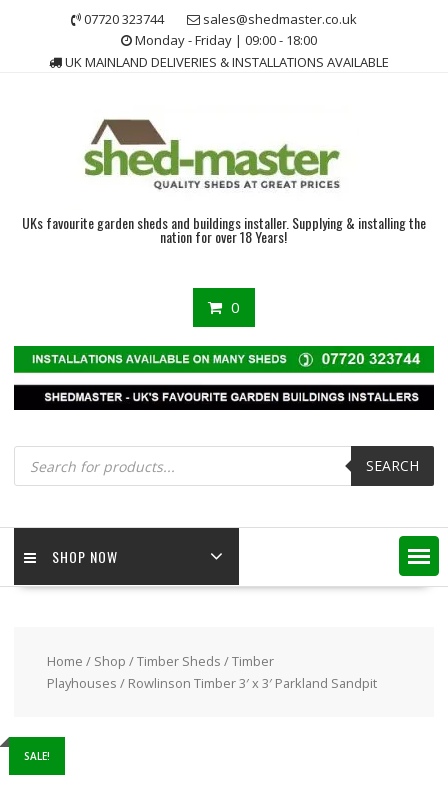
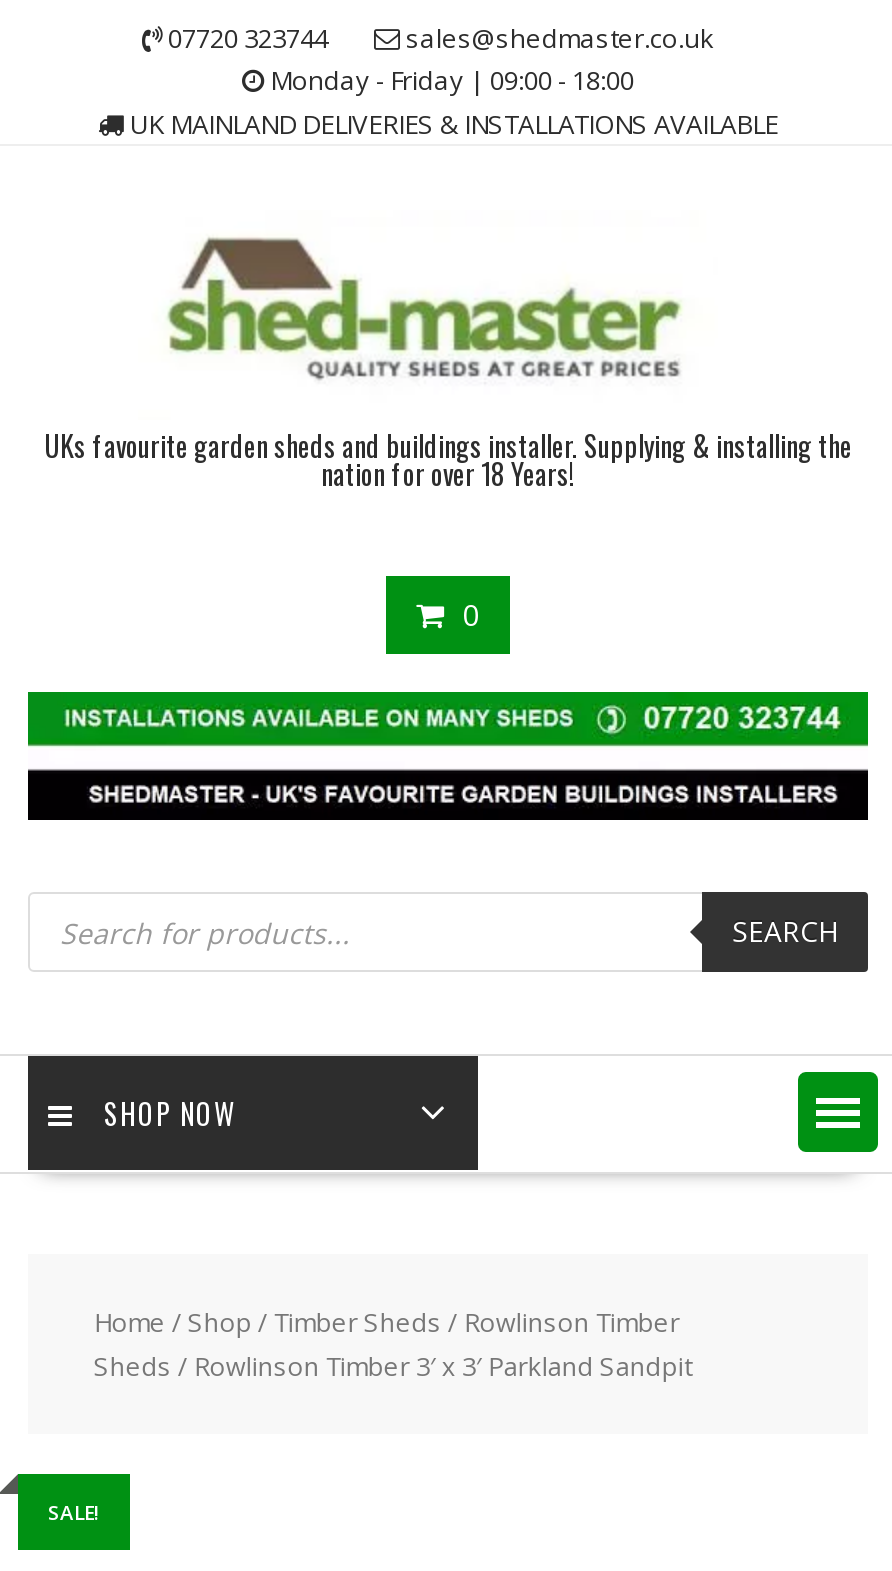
- Home / Shop / Timber Sheds / Timber
- Playhouses / Rowlinson Timber 3′ x 3′ Parkland Sandpit
+ Home / Shop / Timber Sheds / Rowlinson Timber
+ Sheds / Rowlinson Timber 3′ x 3′ Parkland Sandpit
